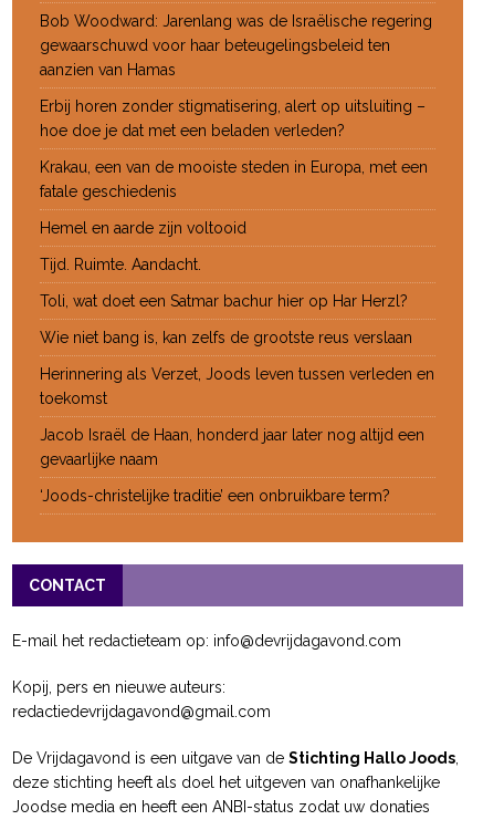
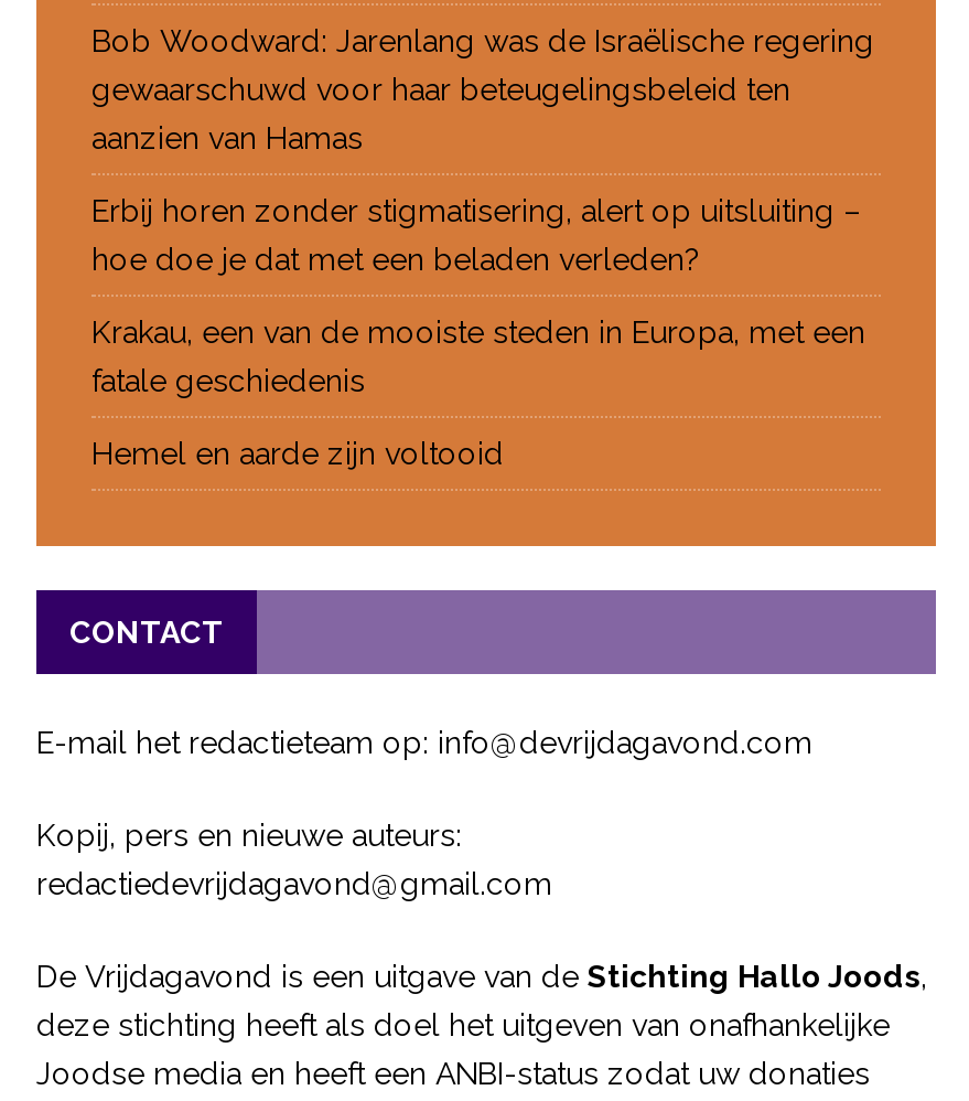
- Tijd. Ruimte. Aandacht.
- Toli, wat doet een Satmar bachur hier op Har Herzl?
- Wie niet bang is, kan zelfs de grootste reus verslaan
- Herinnering als Verzet, Joods leven tussen verleden en
- toekomst
- Jacob Israël de Haan, honderd jaar later nog altijd een
- gevaarlijke naam
- ‘Joods-christelijke traditie’ een onbruikbare term?
